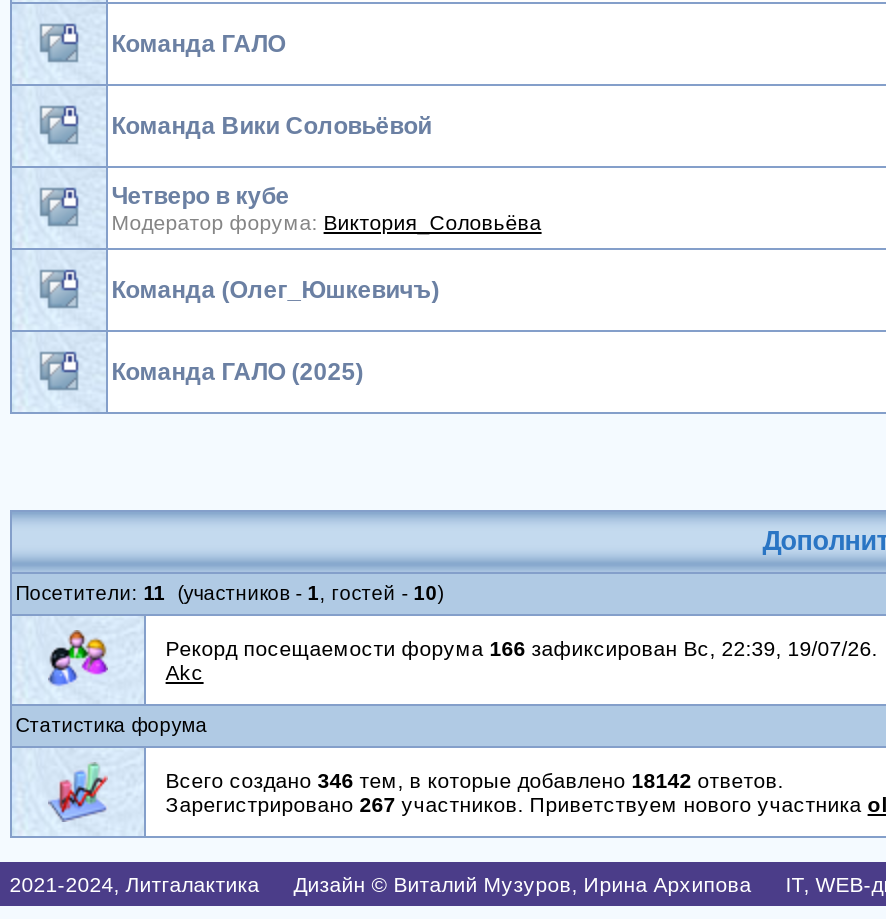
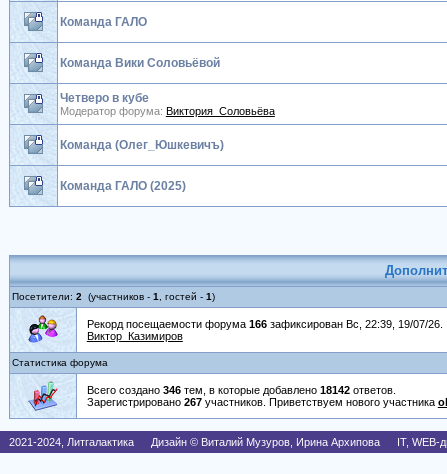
- Посетители: 11 (участников - 1, гостей - 10)
+ Посетители: 2 (участников - 1, гостей - 1)

- Akc
+ Виктор_Казимиров
